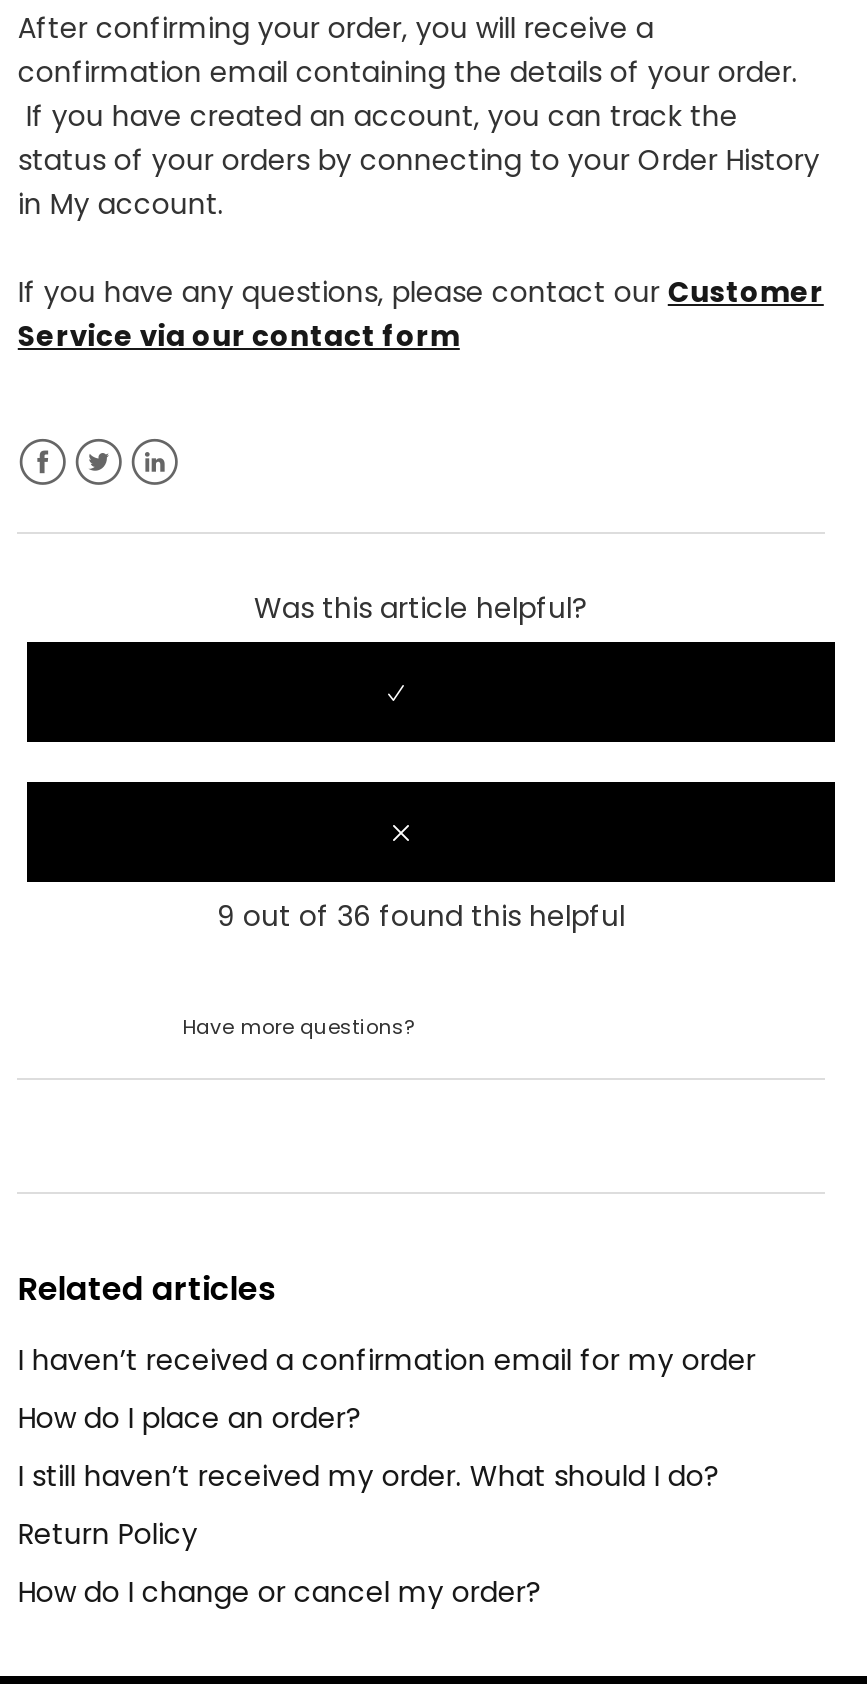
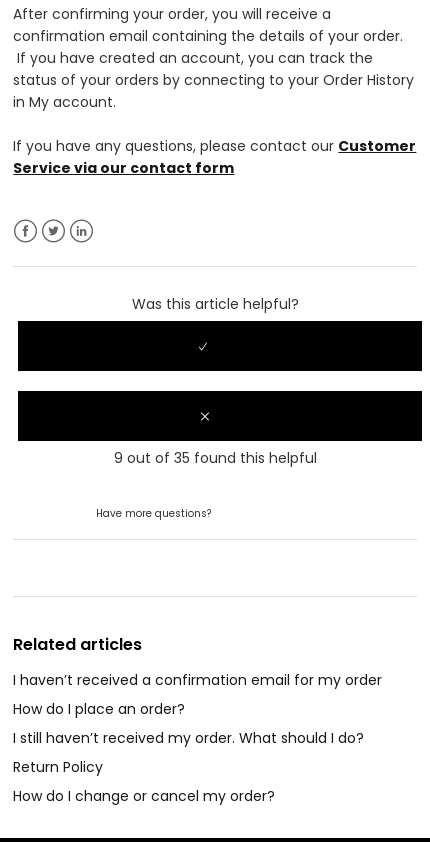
- 9 out of 36 found this helpful
+ 9 out of 35 found this helpful
